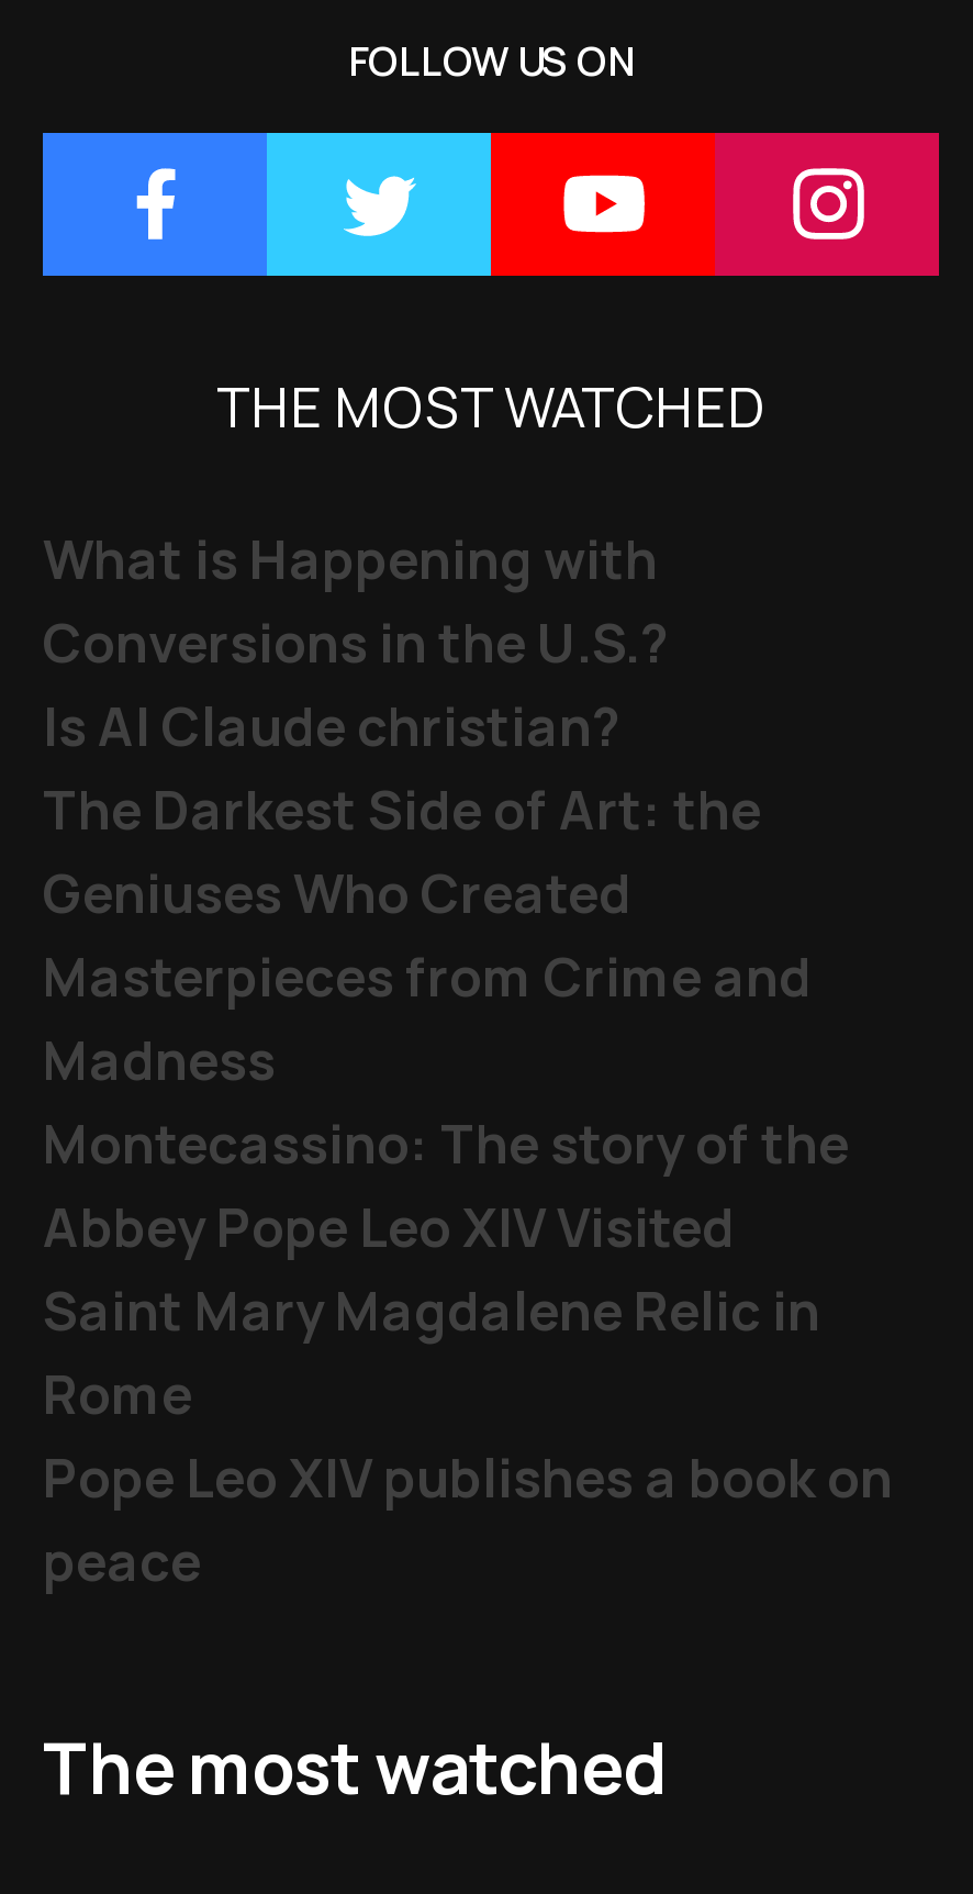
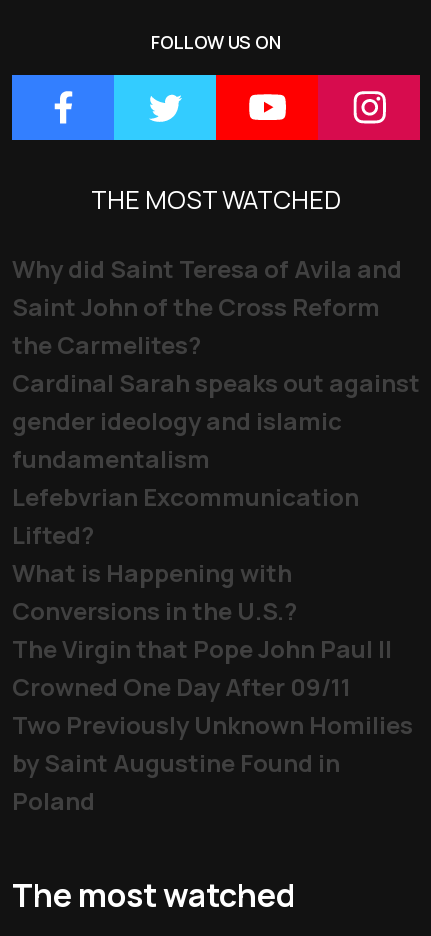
+ Why did Saint Teresa of Avila and
+ Saint John of the Cross Reform
+ the Carmelites?
+ Cardinal Sarah speaks out against
+ gender ideology and islamic
+ fundamentalism
+ Lefebvrian Excommunication
+ Lifted?

moved down: What is Happening with | Conversions in the U.S.?

- Is AI Claude christian?
- The Darkest Side of Art: the
- Geniuses Who Created
- Masterpieces from Crime and
- Madness
- Montecassino: The story of the
- Abbey Pope Leo XIV Visited
- Saint Mary Magdalene Relic in
- Rome
- Pope Leo XIV publishes a book on
- peace
+ The Virgin that Pope John Paul II
+ Crowned One Day After 09/11
+ Two Previously Unknown Homilies
+ by Saint Augustine Found in
+ Poland
